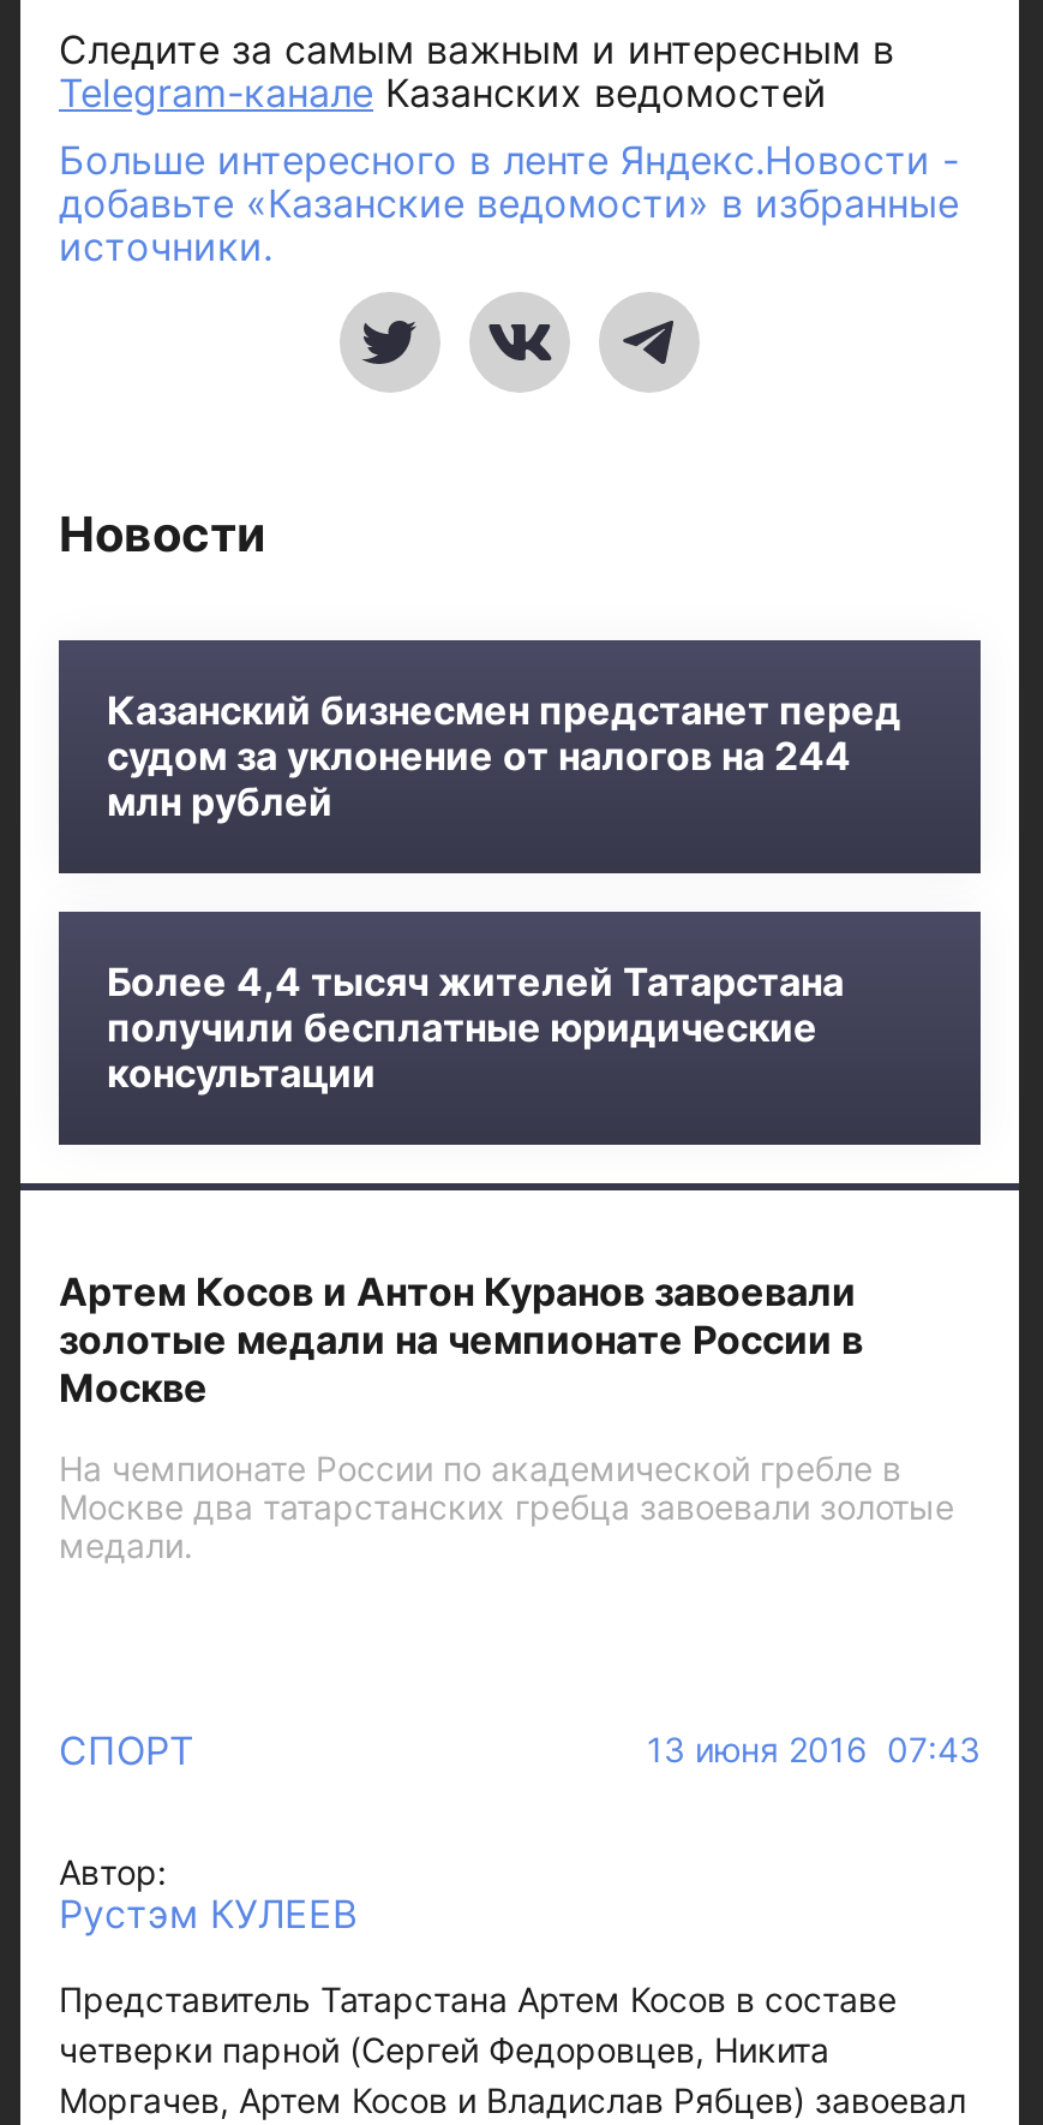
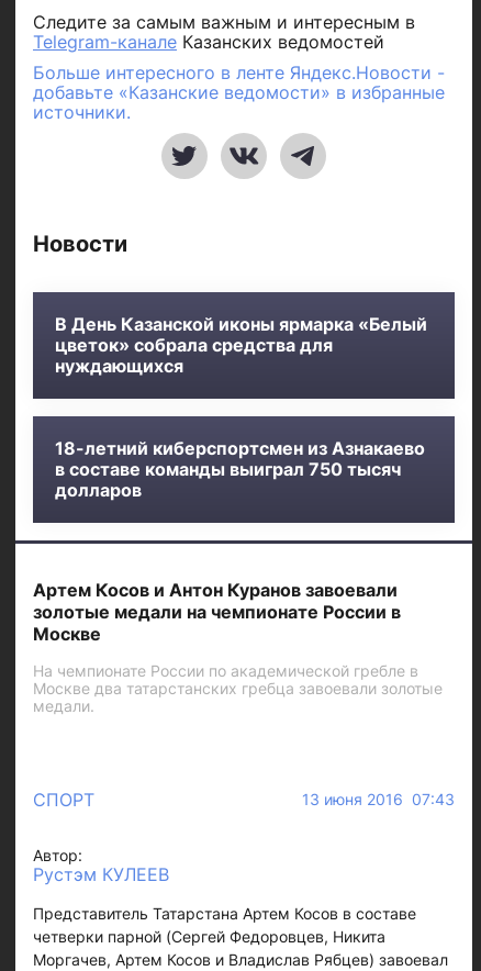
- Казанский бизнесмен предстанет перед
- судом за уклонение от налогов на 244
- млн рублей
+ В День Казанской иконы ярмарка «Белый
+ цветок» собрала средства для
+ нуждающихся

- Более 4,4 тысяч жителей Татарстана
- получили бесплатные юридические
- консультации
+ 18-летний киберспортсмен из Азнакаево
+ в составе команды выиграл 750 тысяч
+ долларов
